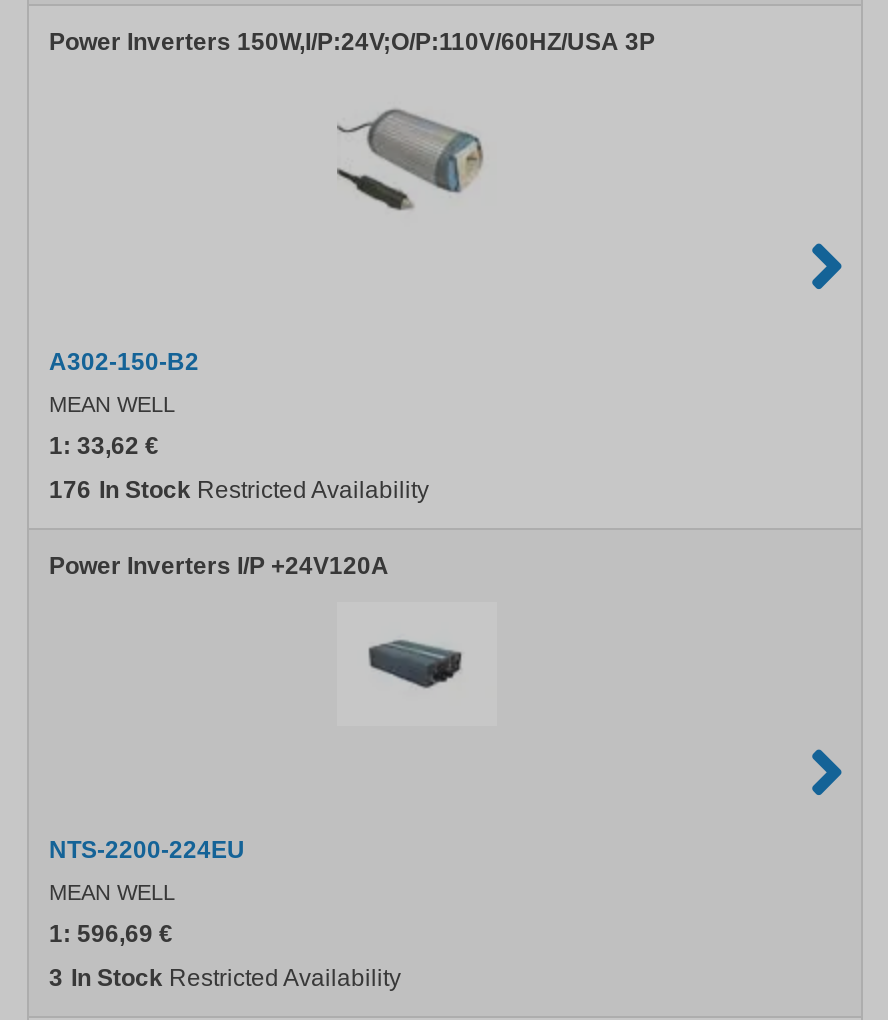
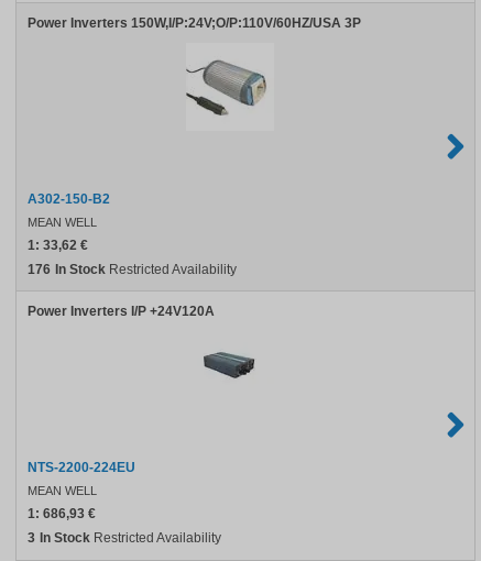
- 1: 596,69 €
+ 1: 686,93 €
